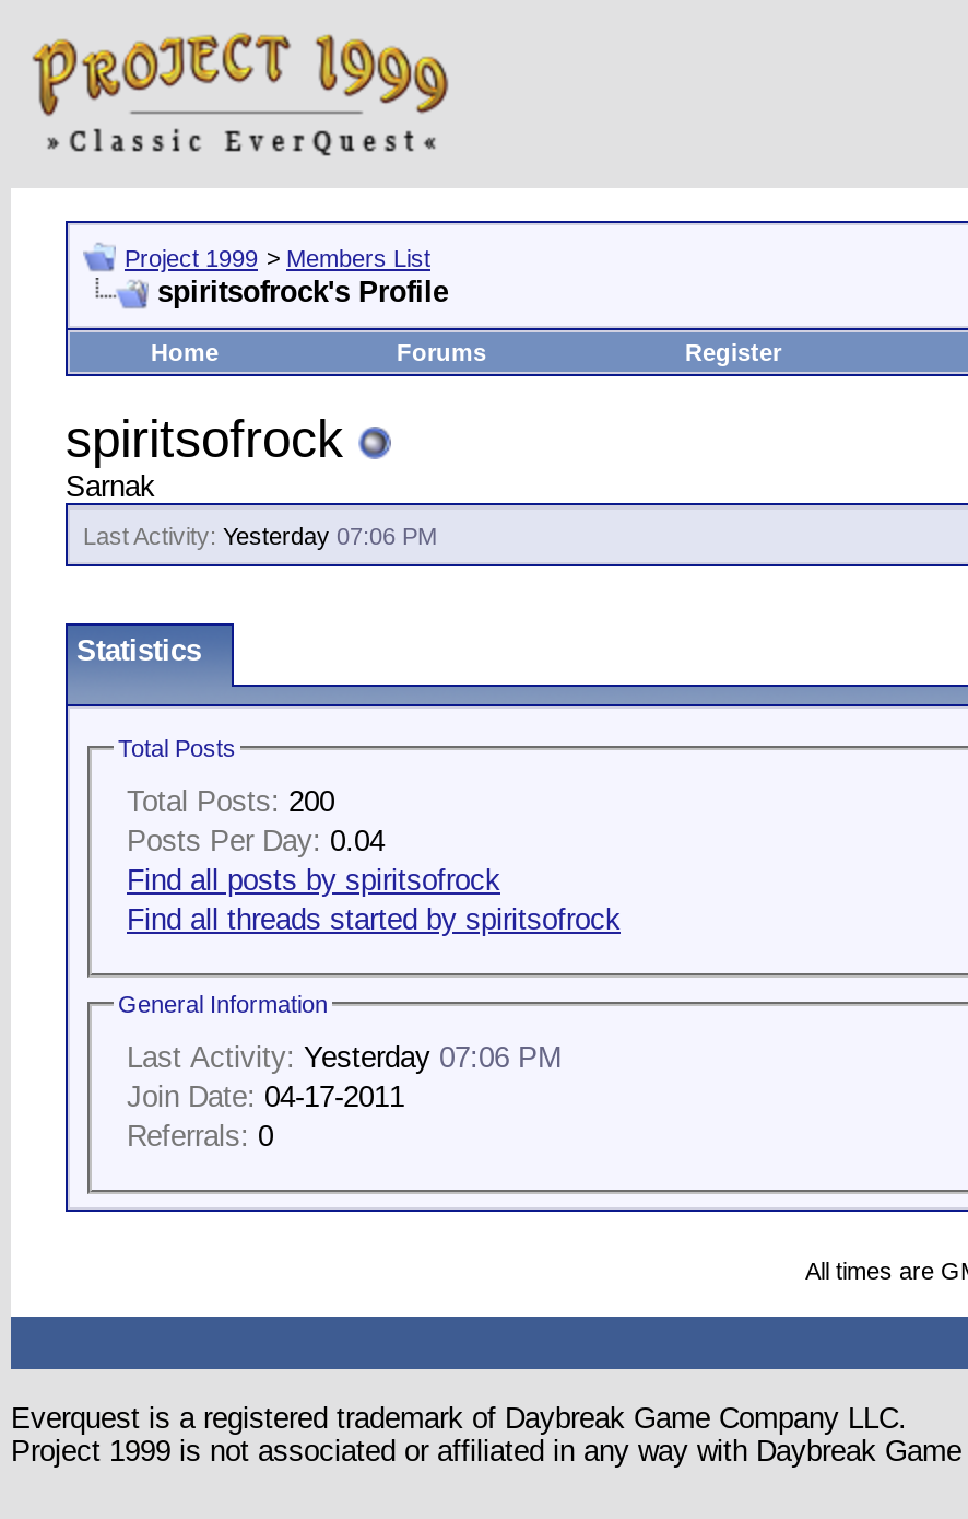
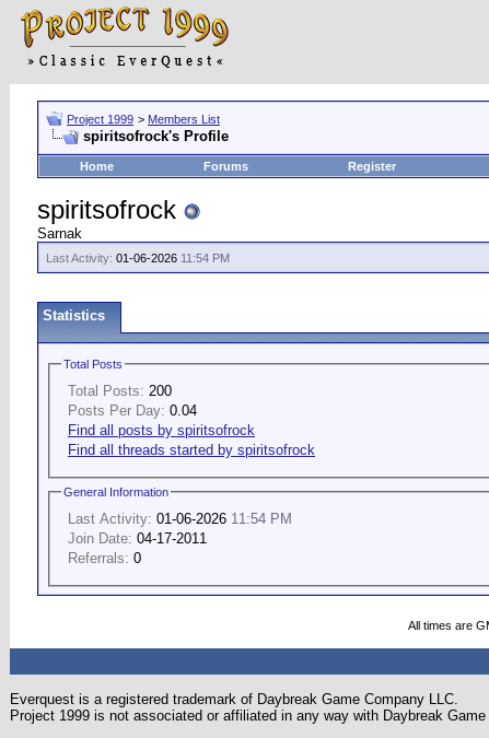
- Last Activity: Yesterday 07:06 PM
+ Last Activity: 01-06-2026 11:54 PM

- Last Activity: Yesterday 07:06 PM
+ Last Activity: 01-06-2026 11:54 PM
